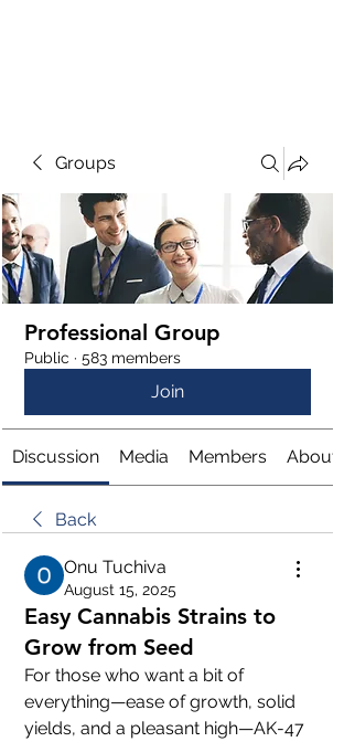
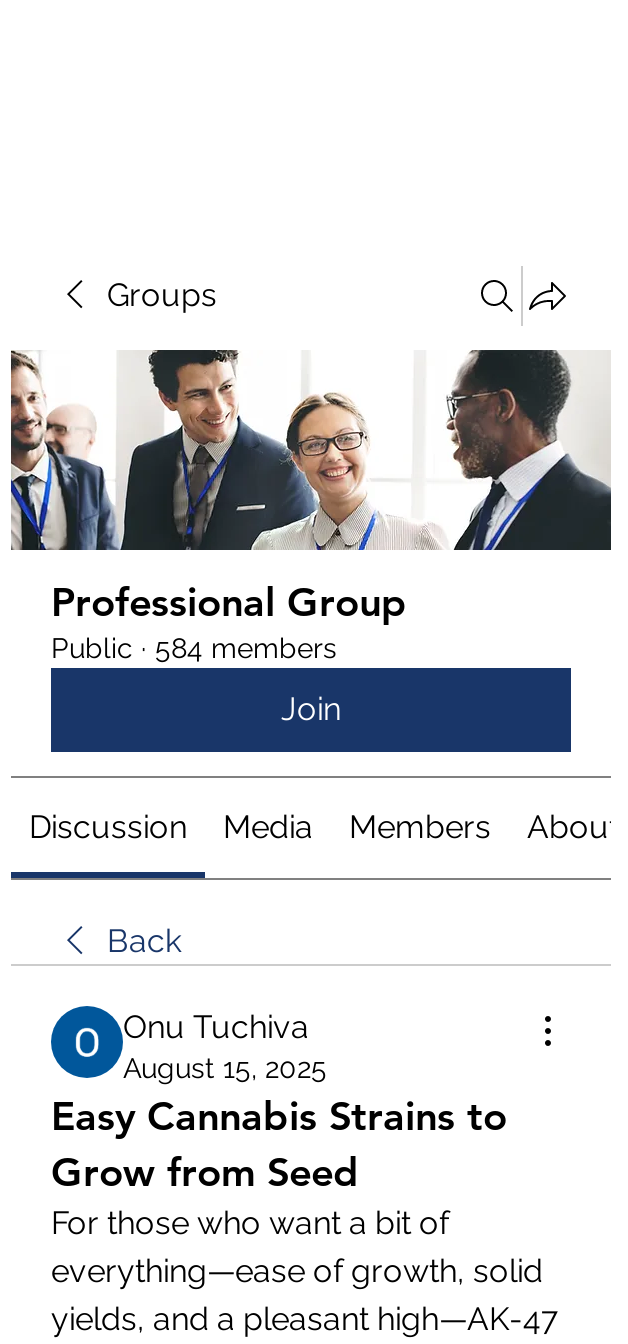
- Public · 583 members
+ Public · 584 members
